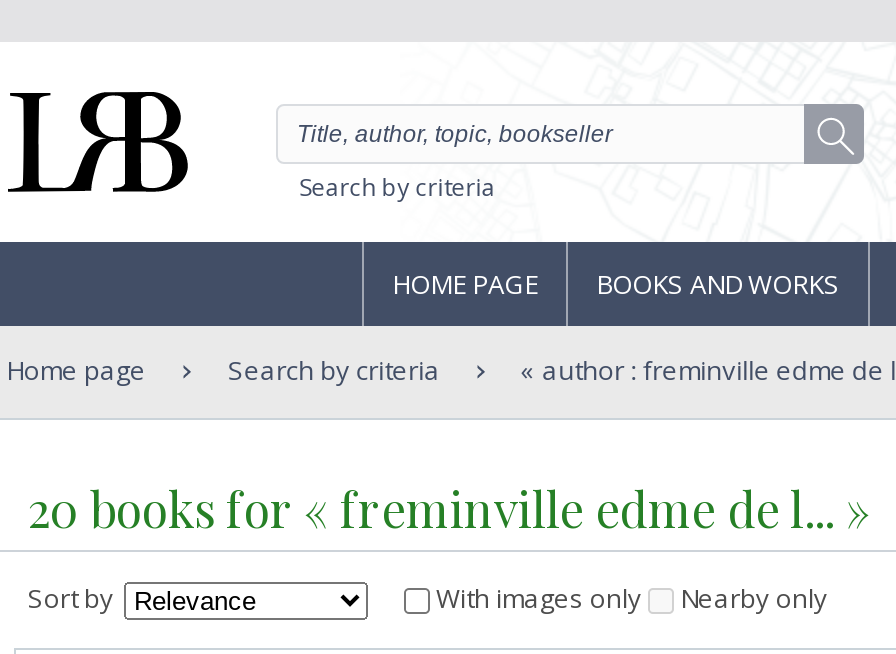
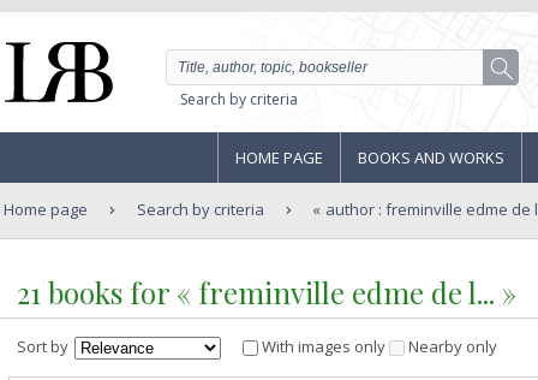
- 20 books for « freminville edme de l... »
+ 21 books for « freminville edme de l... »
